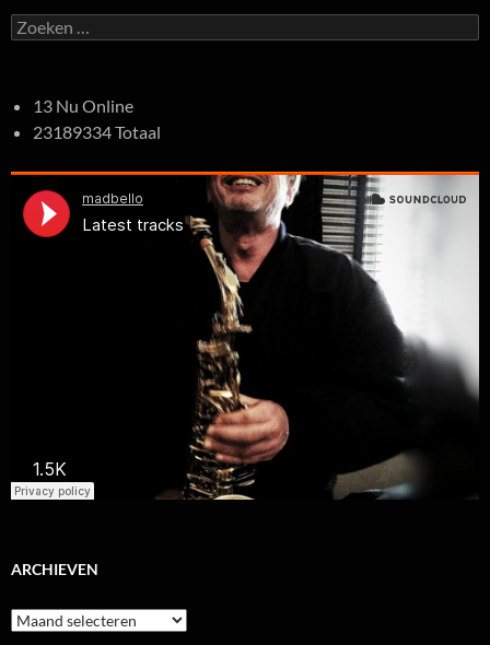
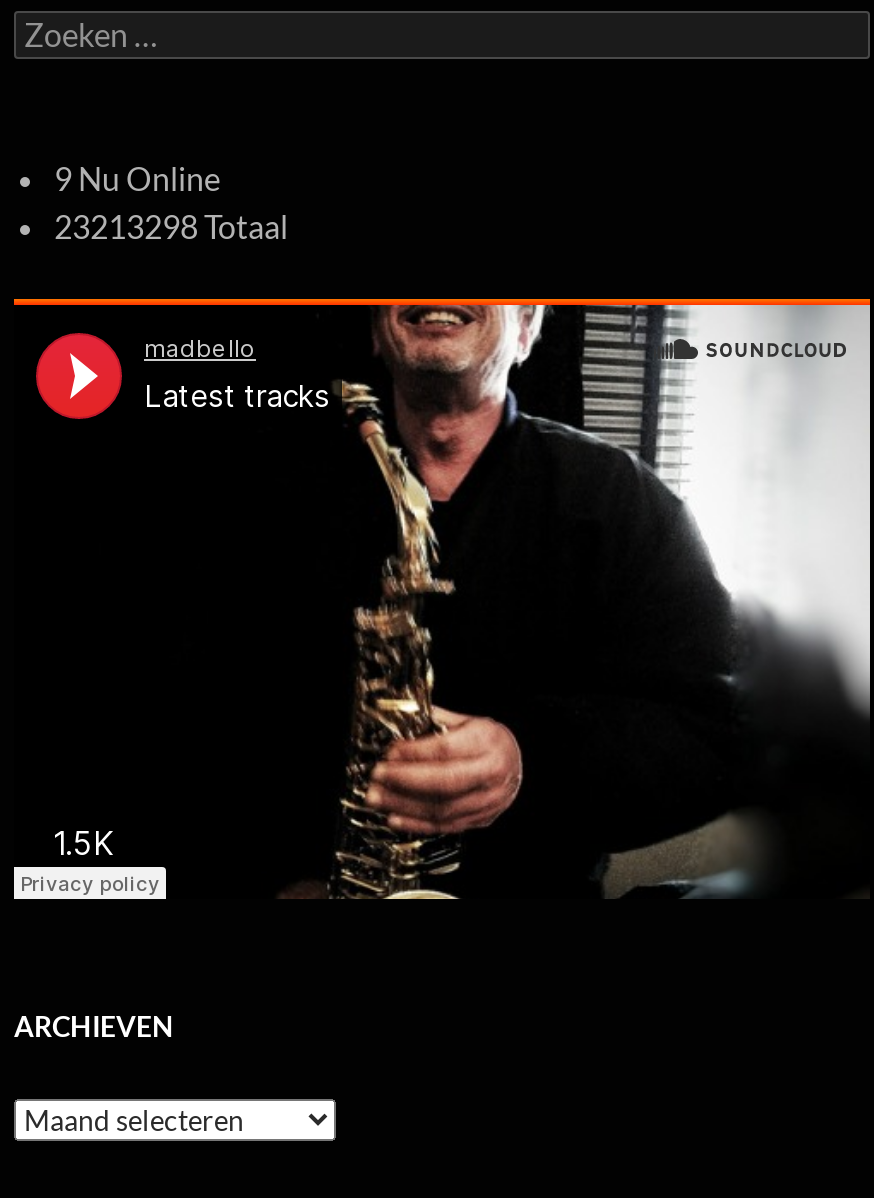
- 13 Nu Online
+ 9 Nu Online

- 23189334 Totaal
+ 23213298 Totaal
